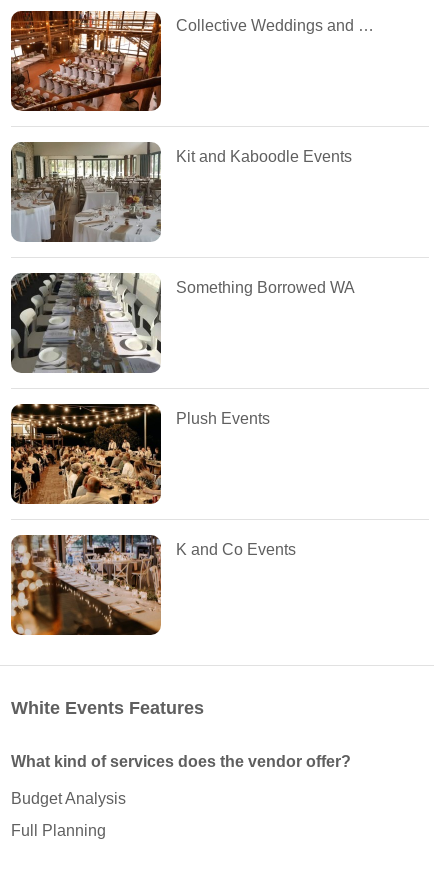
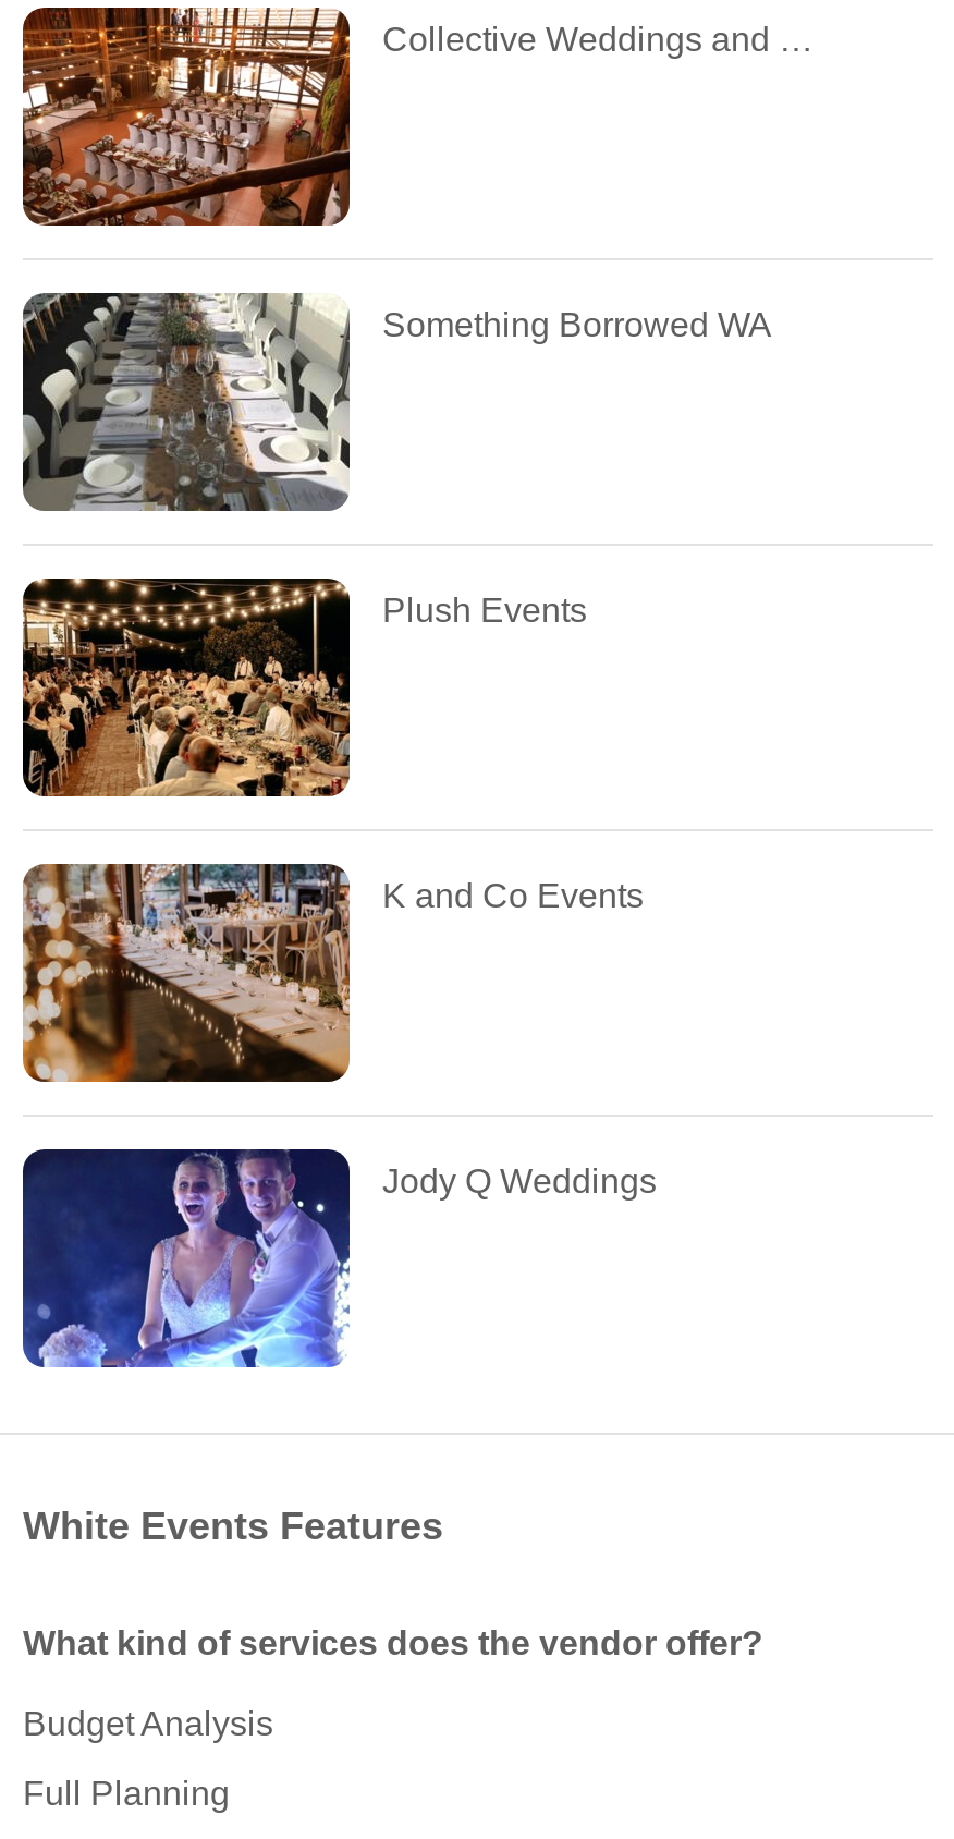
- [image]
- Kit and Kaboodle Events

moved up: [image] | Something Borrowed WA | Plush Events | K and Co Events

moved up: [image]

+ [image]
+ Jody Q Weddings
